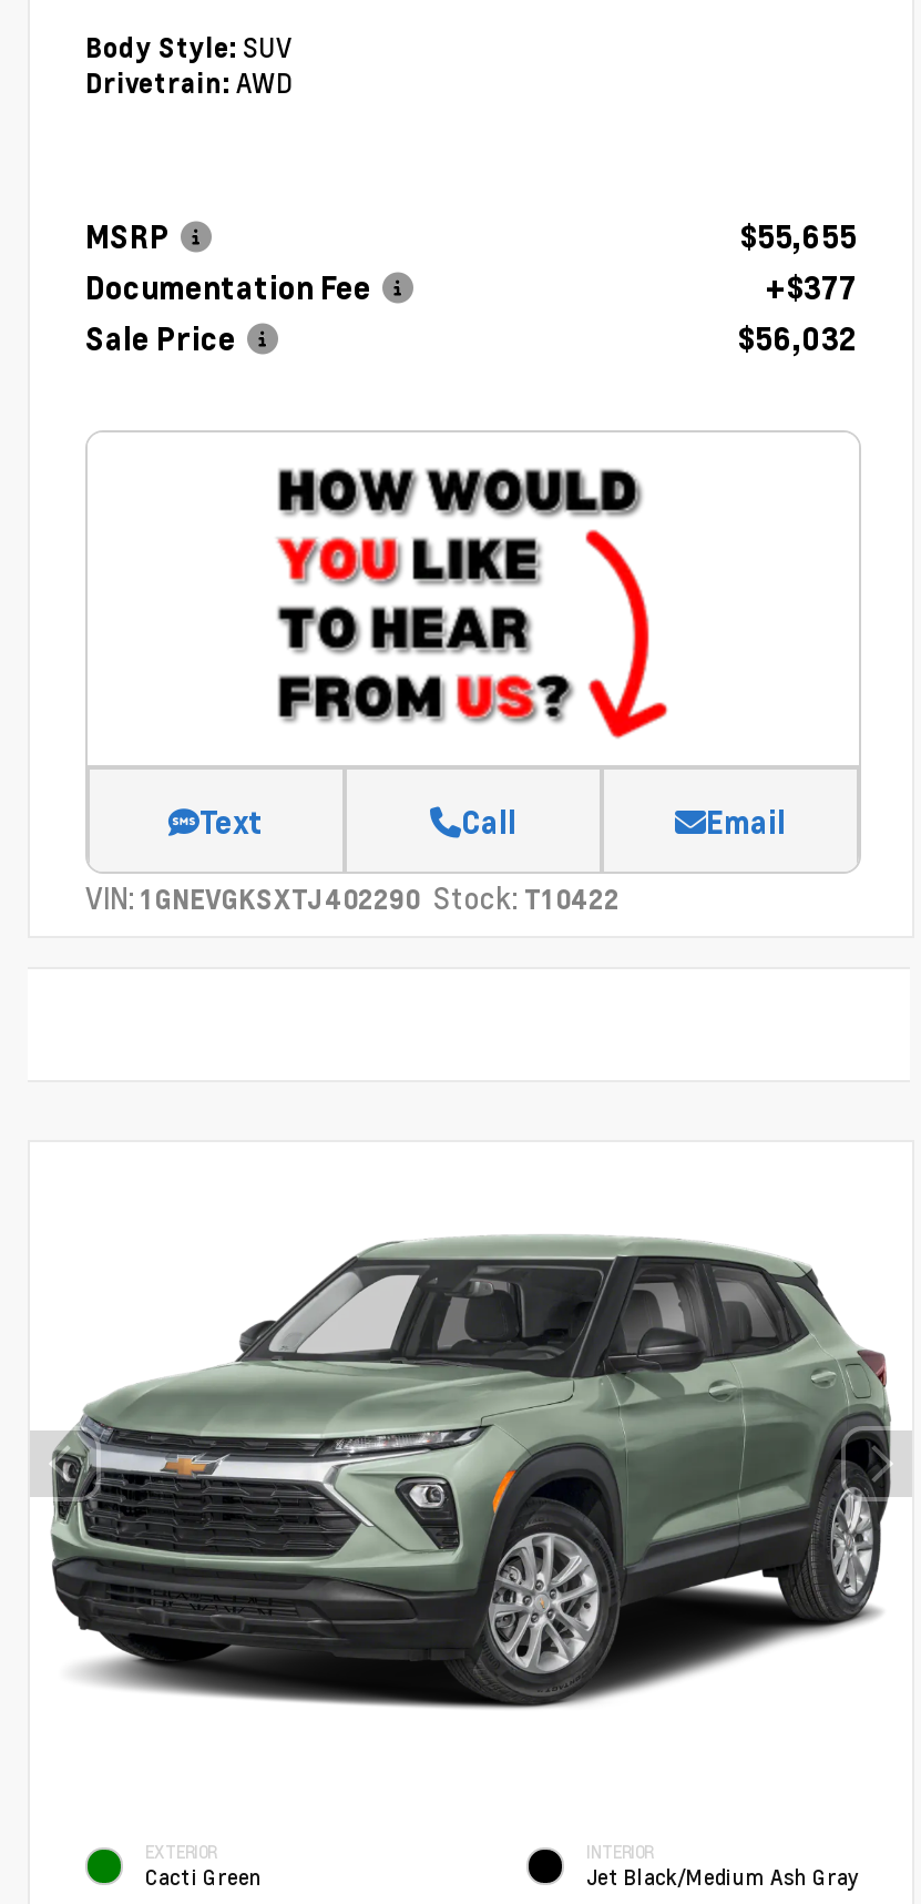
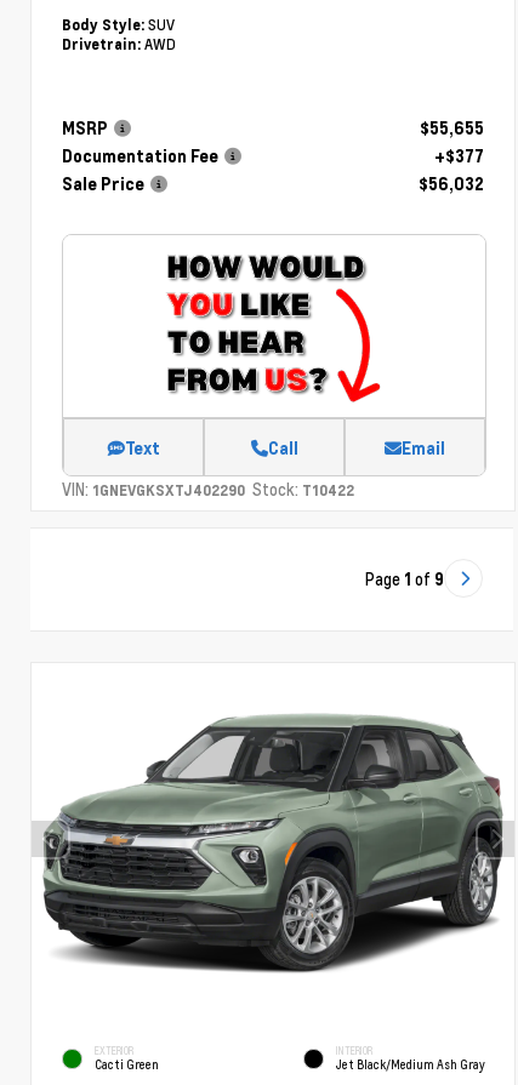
+ Page 1 of 9
